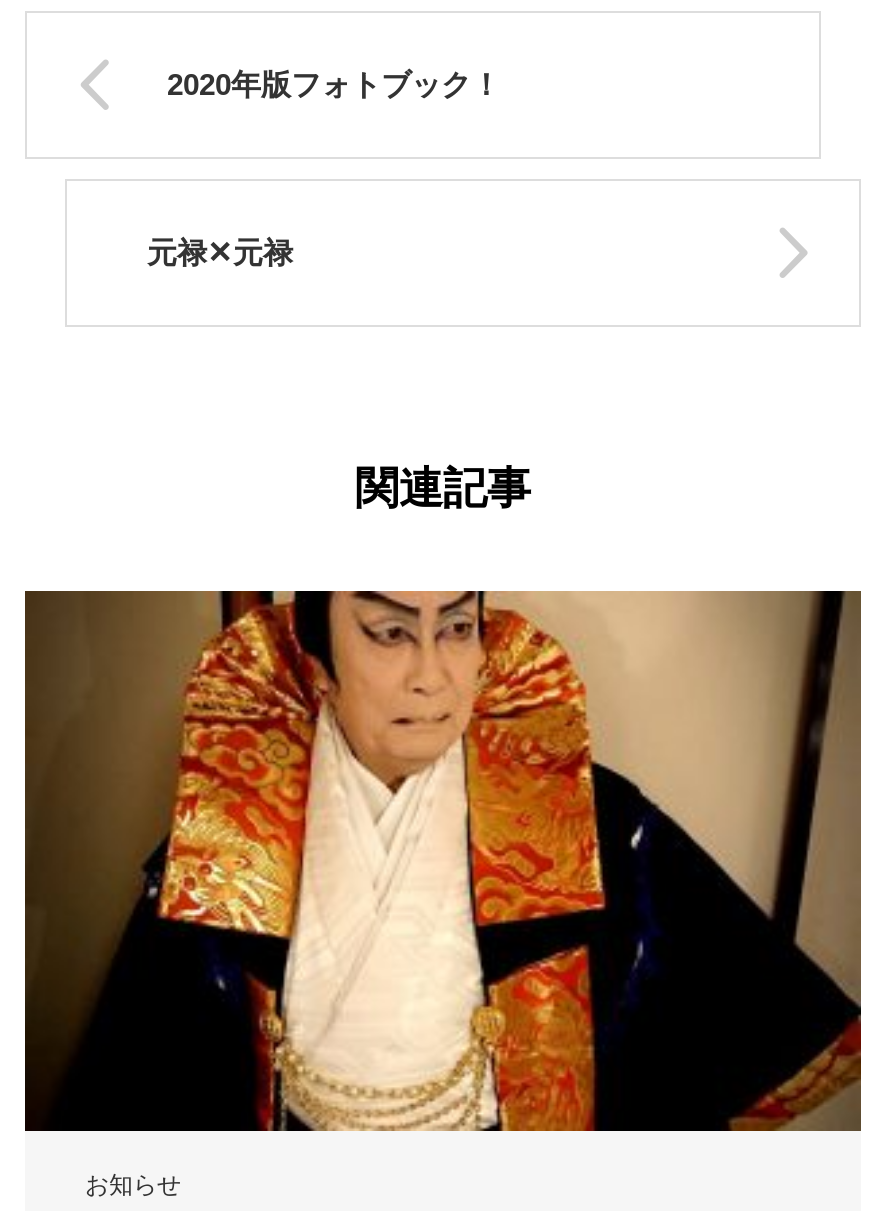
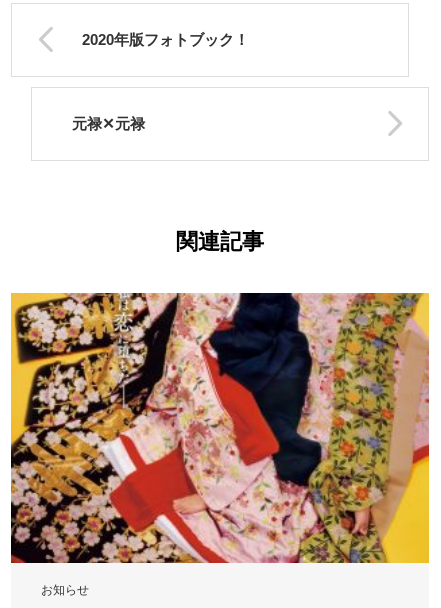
- [image]
+ [image]
